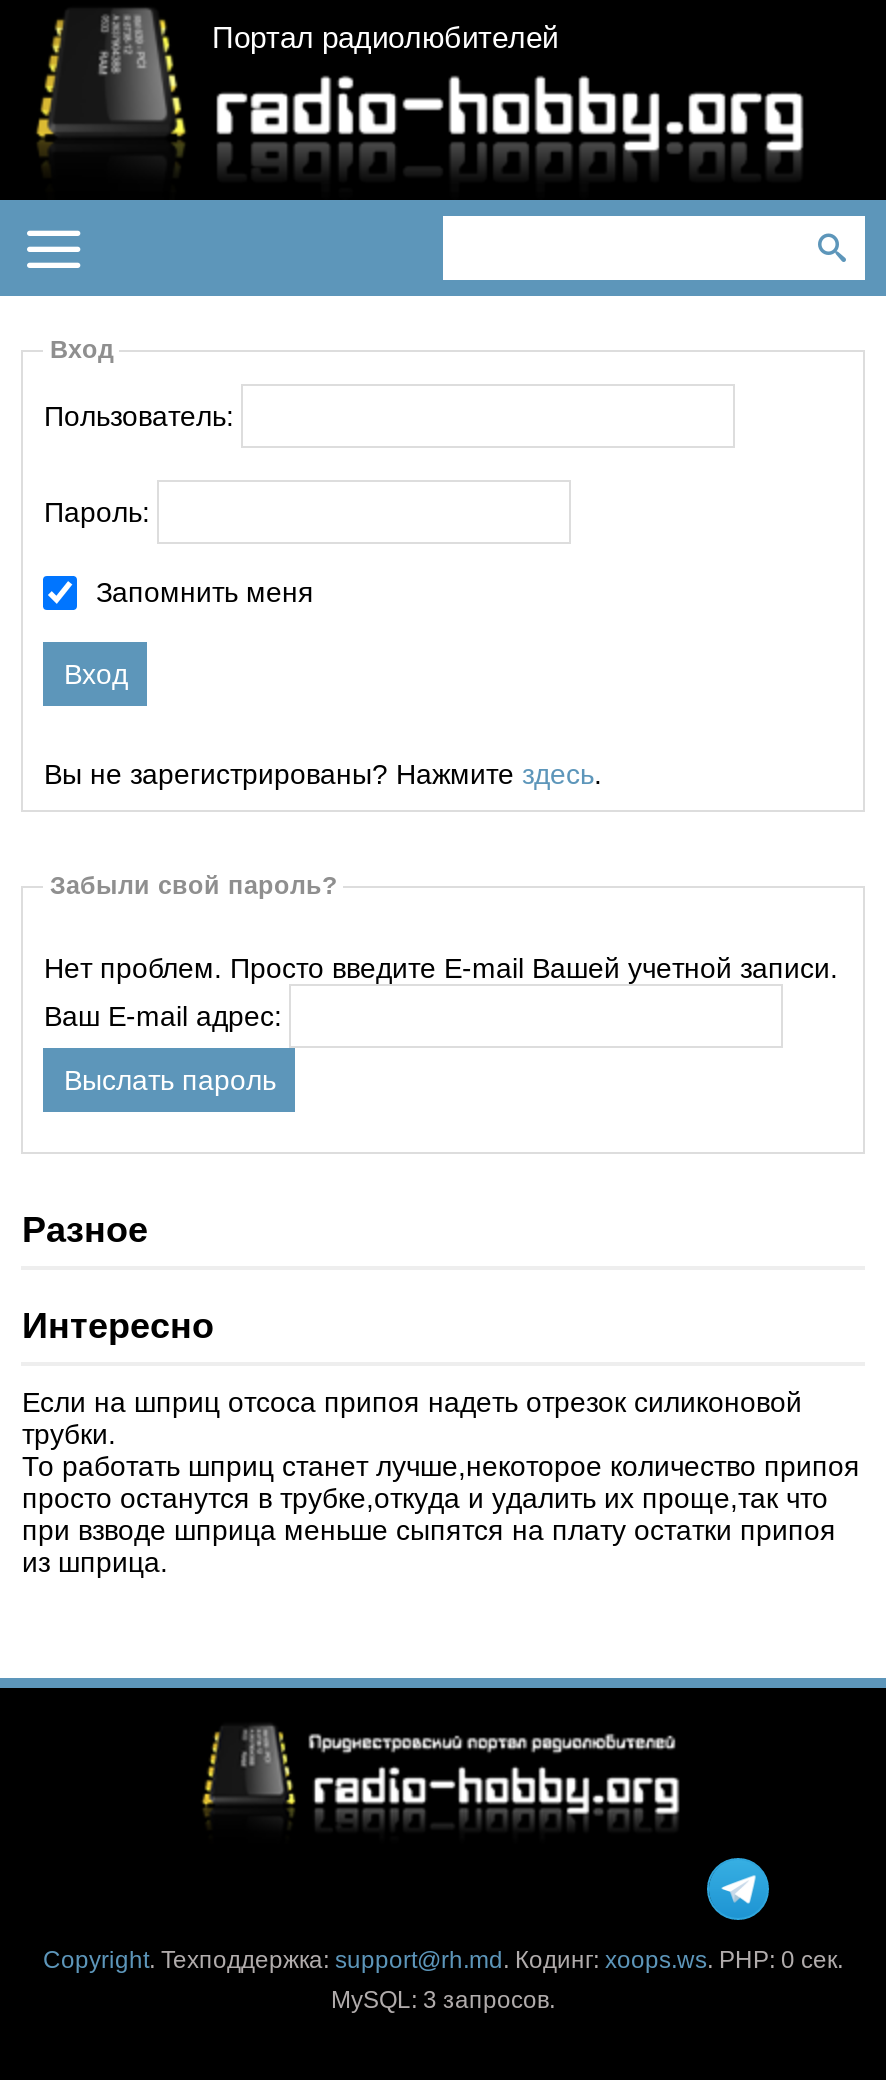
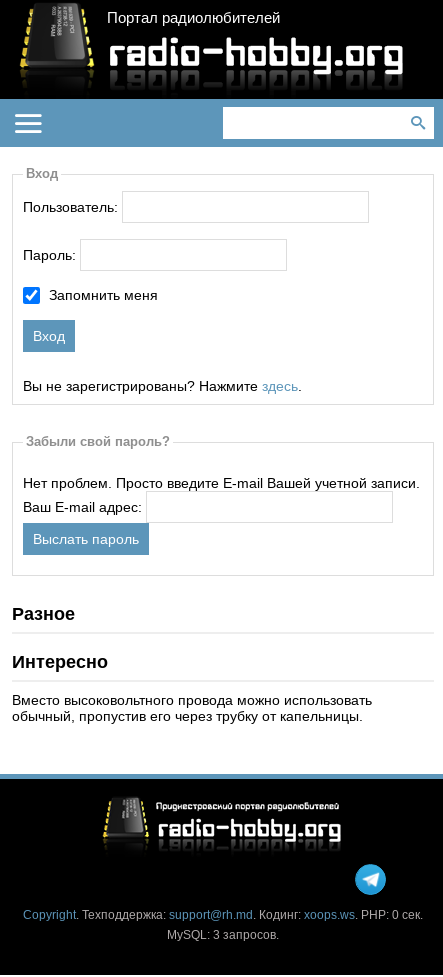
- Если на шприц отсоса припоя надеть отрезок силиконовой
- трубки.
- То работать шприц станет лучше,некоторое количество припоя
- просто останутся в трубке,откуда и удалить их проще,так что
- при взводе шприца меньше сыпятся на плату остатки припоя
- из шприца.
+ Вместо высоковольтного провода можно использовать
+ обычный, пропустив его через трубку от капельницы.
